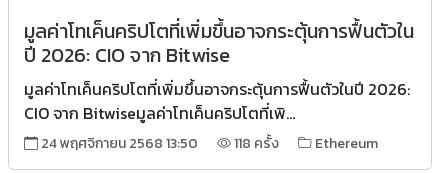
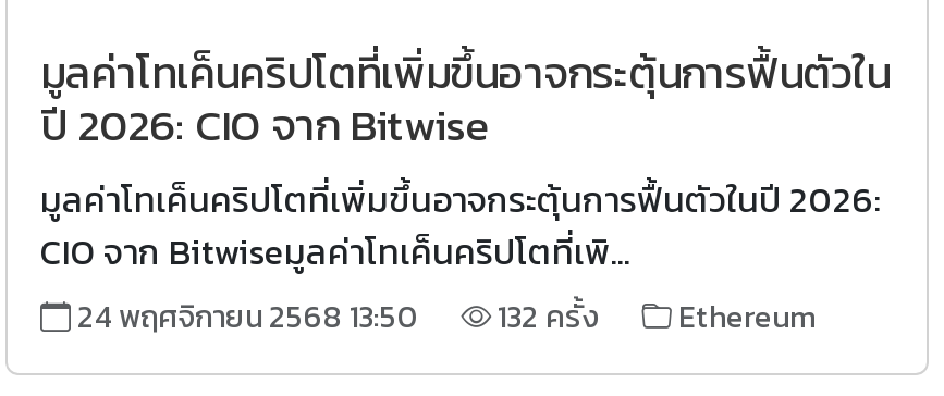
- 24 พฤศจิกายน 2568 13:50 118 ครั้ง Ethereum
+ 24 พฤศจิกายน 2568 13:50 132 ครั้ง Ethereum
